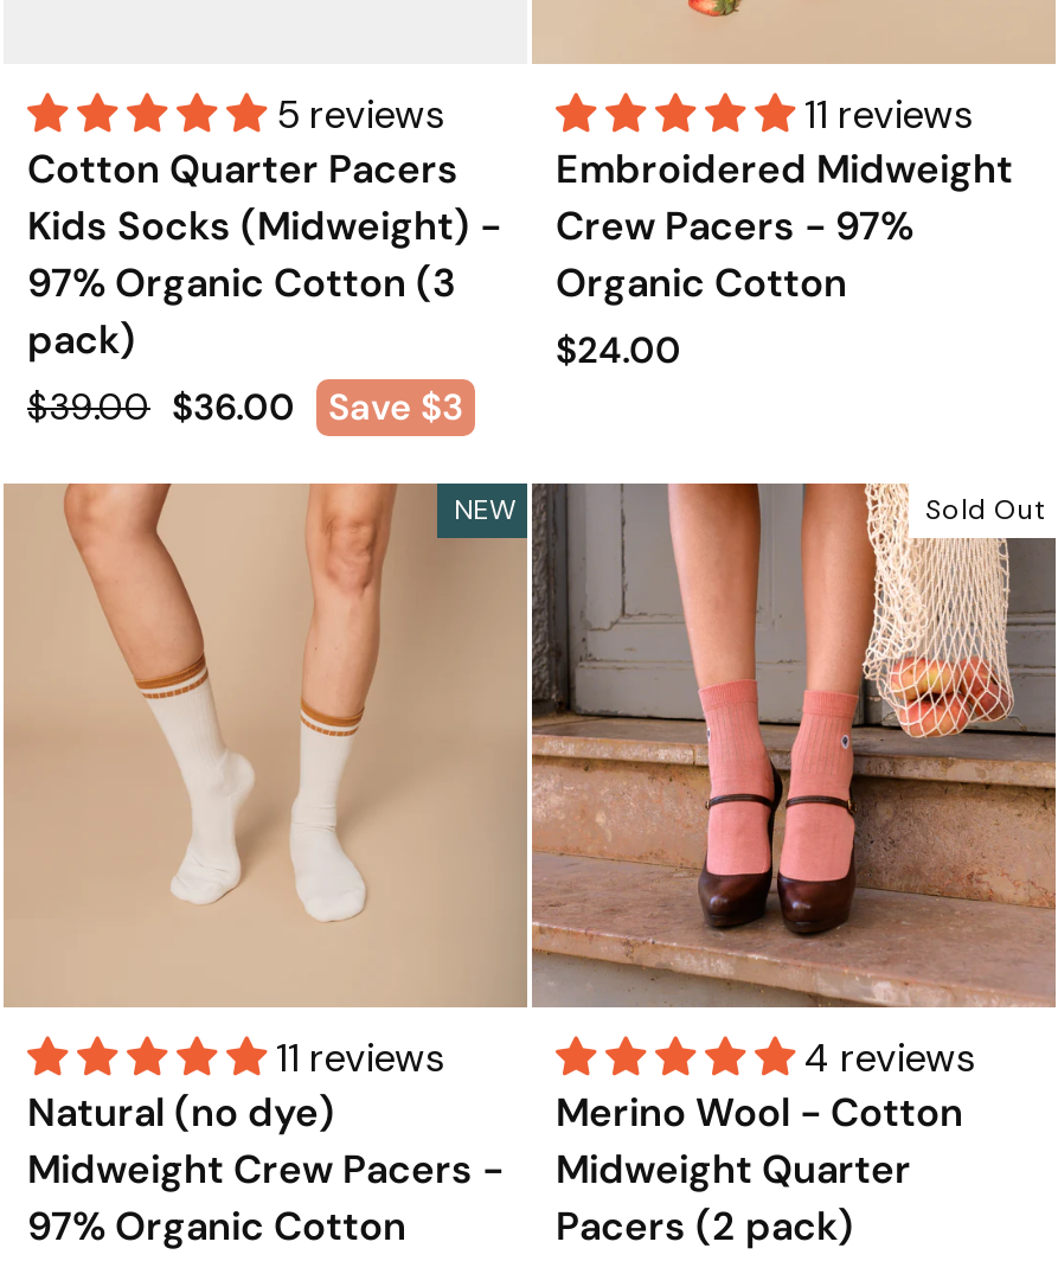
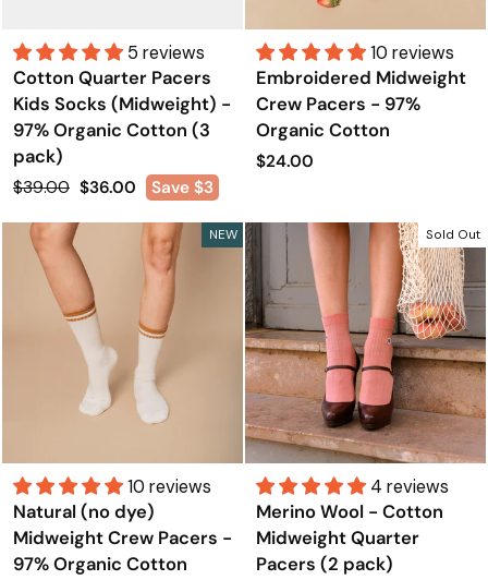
- 11 reviews
+ 10 reviews

- 11 reviews
+ 10 reviews
